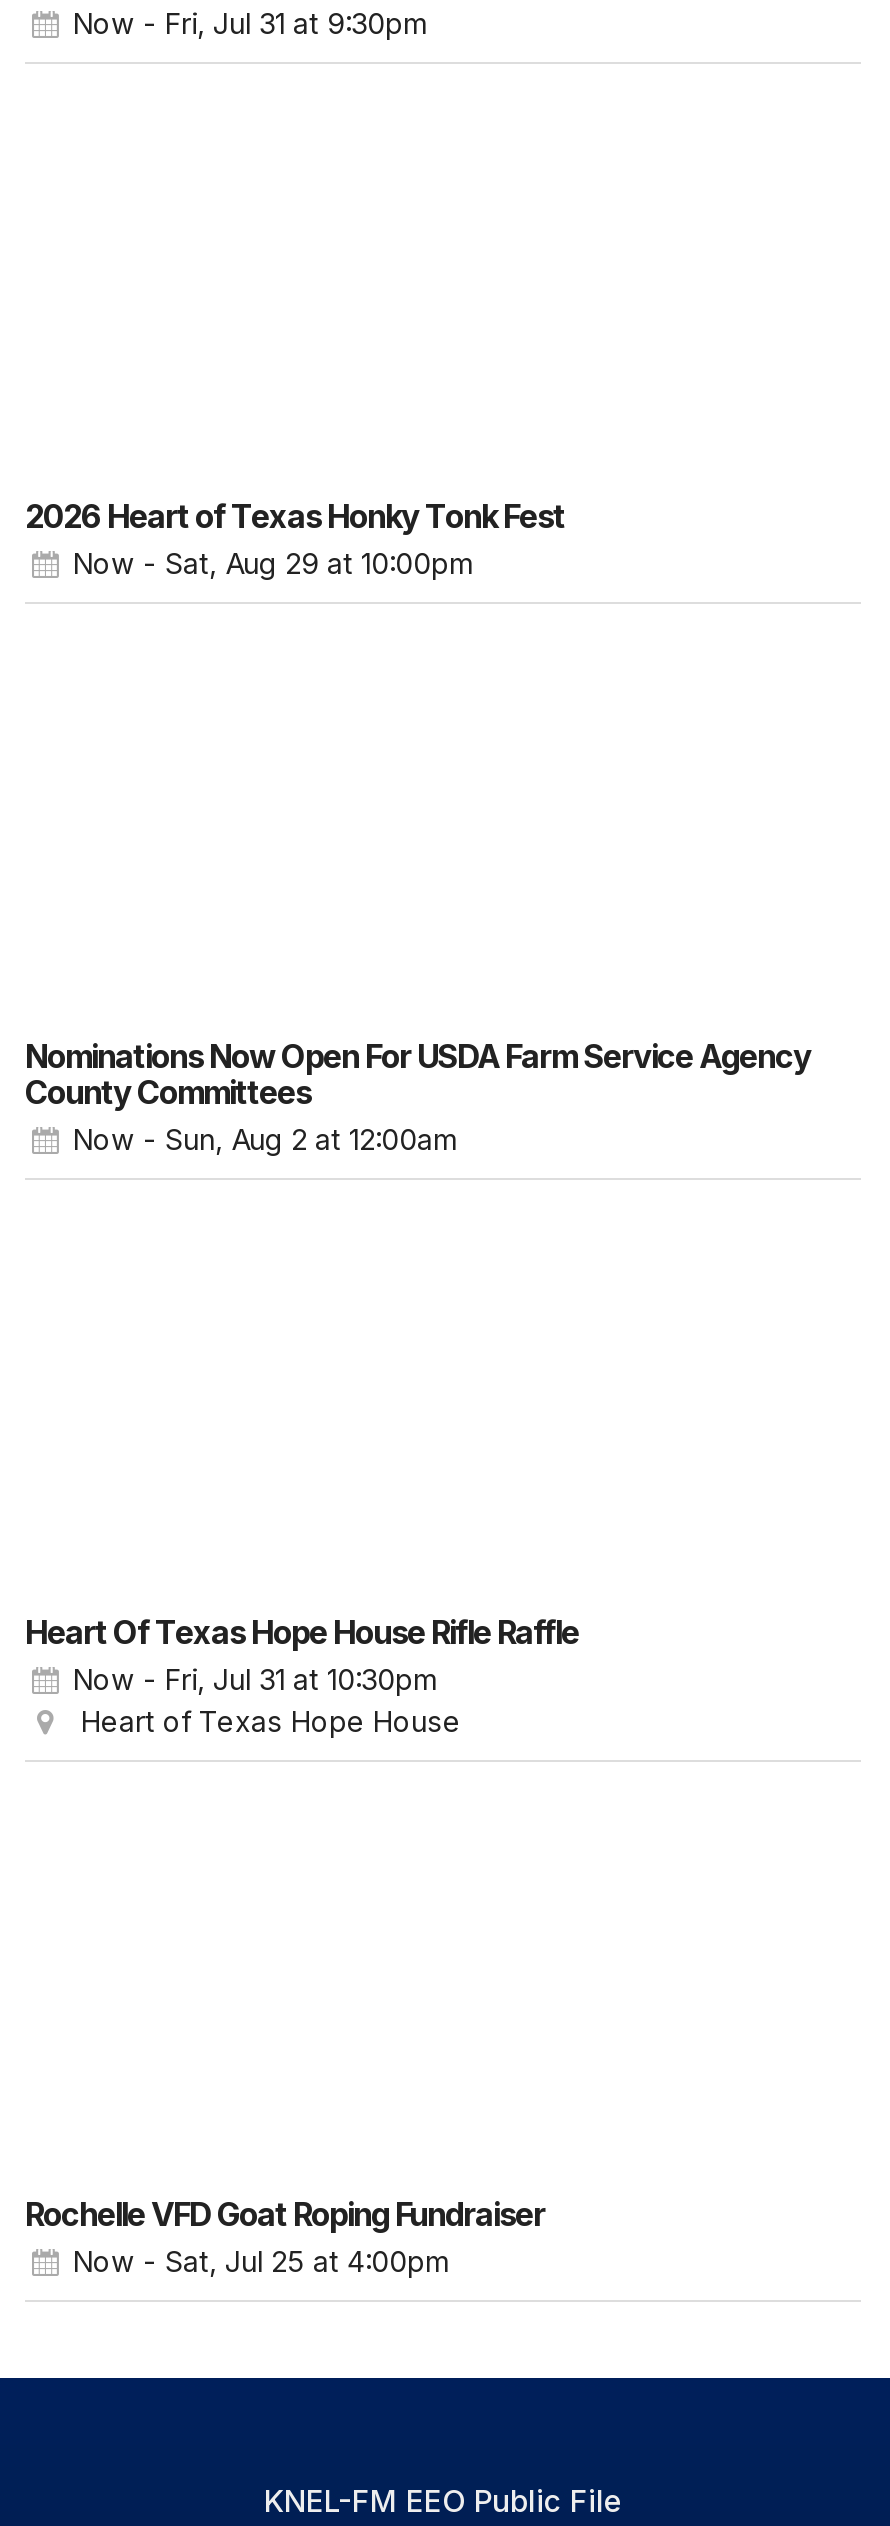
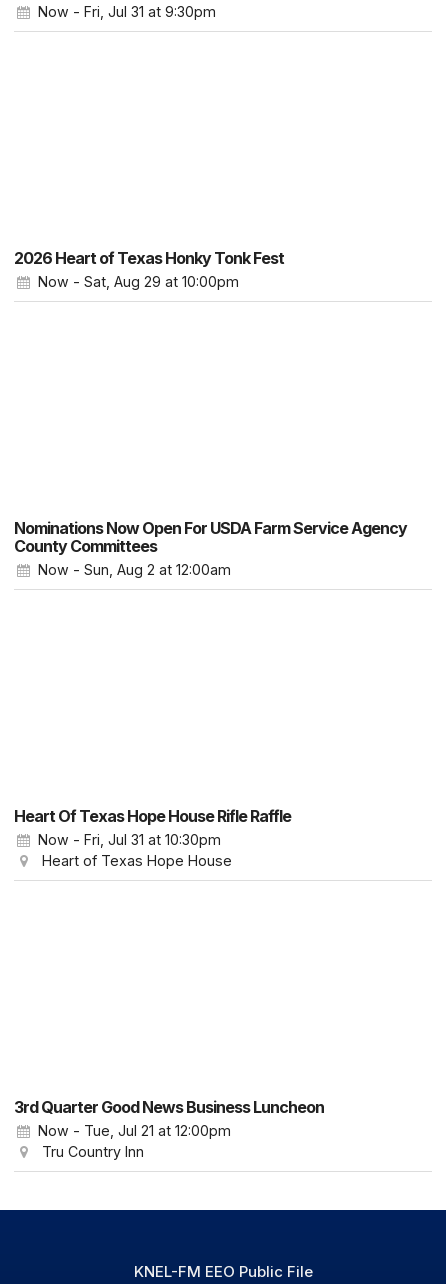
- Rochelle VFD Goat Roping Fundraiser
- Now - Sat, Jul 25 at 4:00pm
+ 3rd Quarter Good News Business Luncheon
+ Now - Tue, Jul 21 at 12:00pm
+ Tru Country Inn
